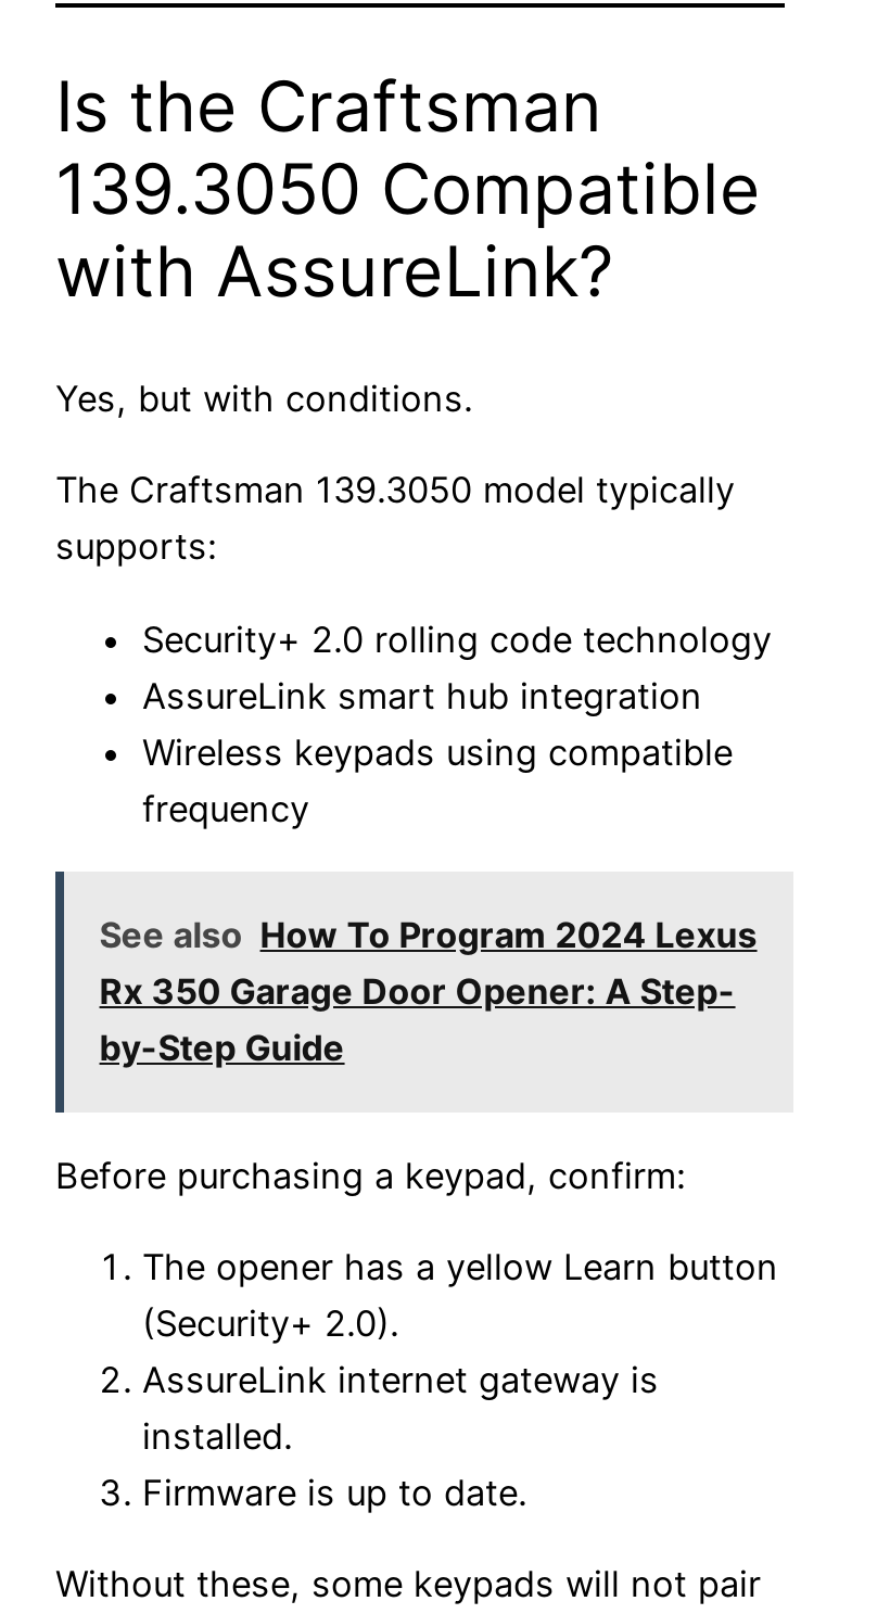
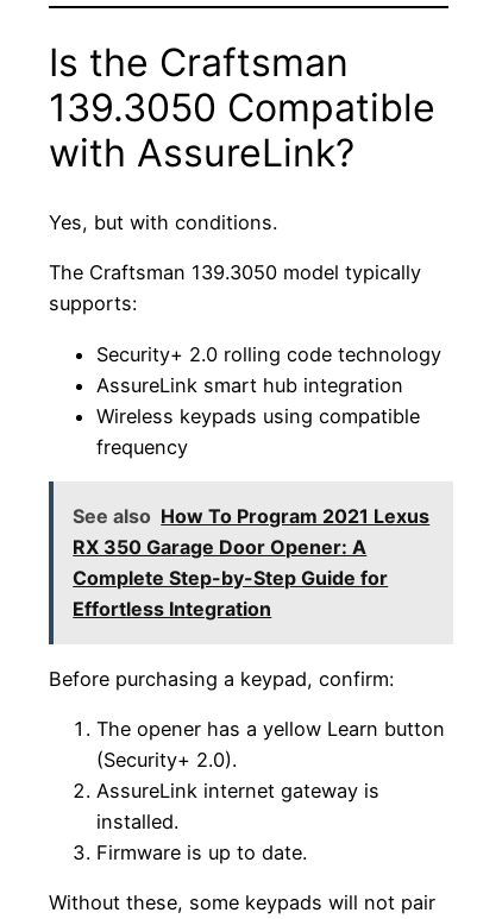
- See also How To Program 2024 Lexus
- Rx 350 Garage Door Opener: A Step-
- by-Step Guide
+ See also How To Program 2021 Lexus
+ RX 350 Garage Door Opener: A
+ Complete Step-by-Step Guide for
+ Effortless Integration
